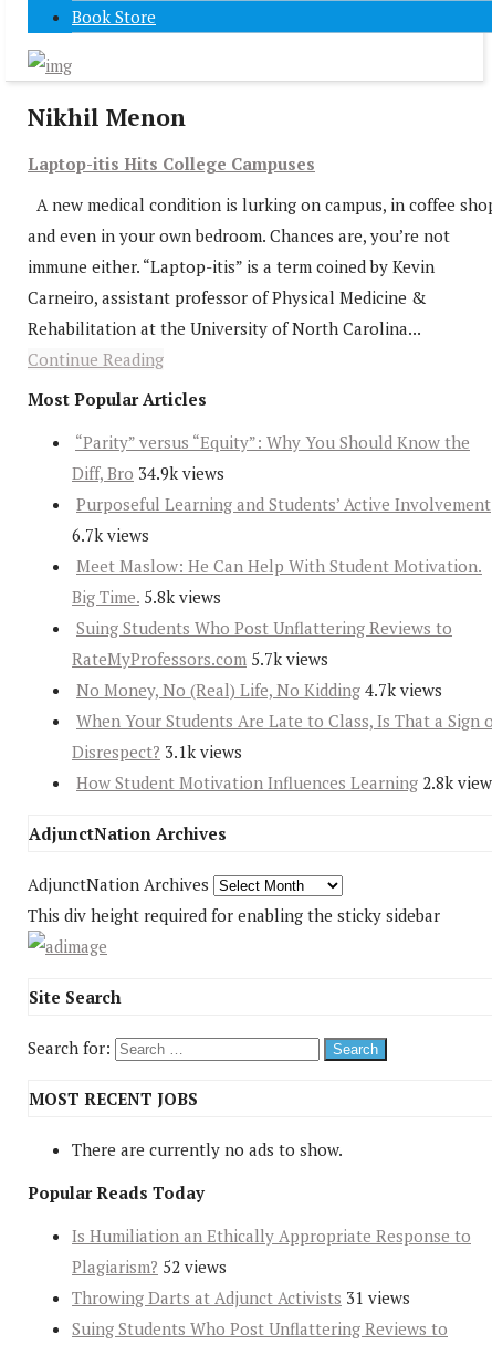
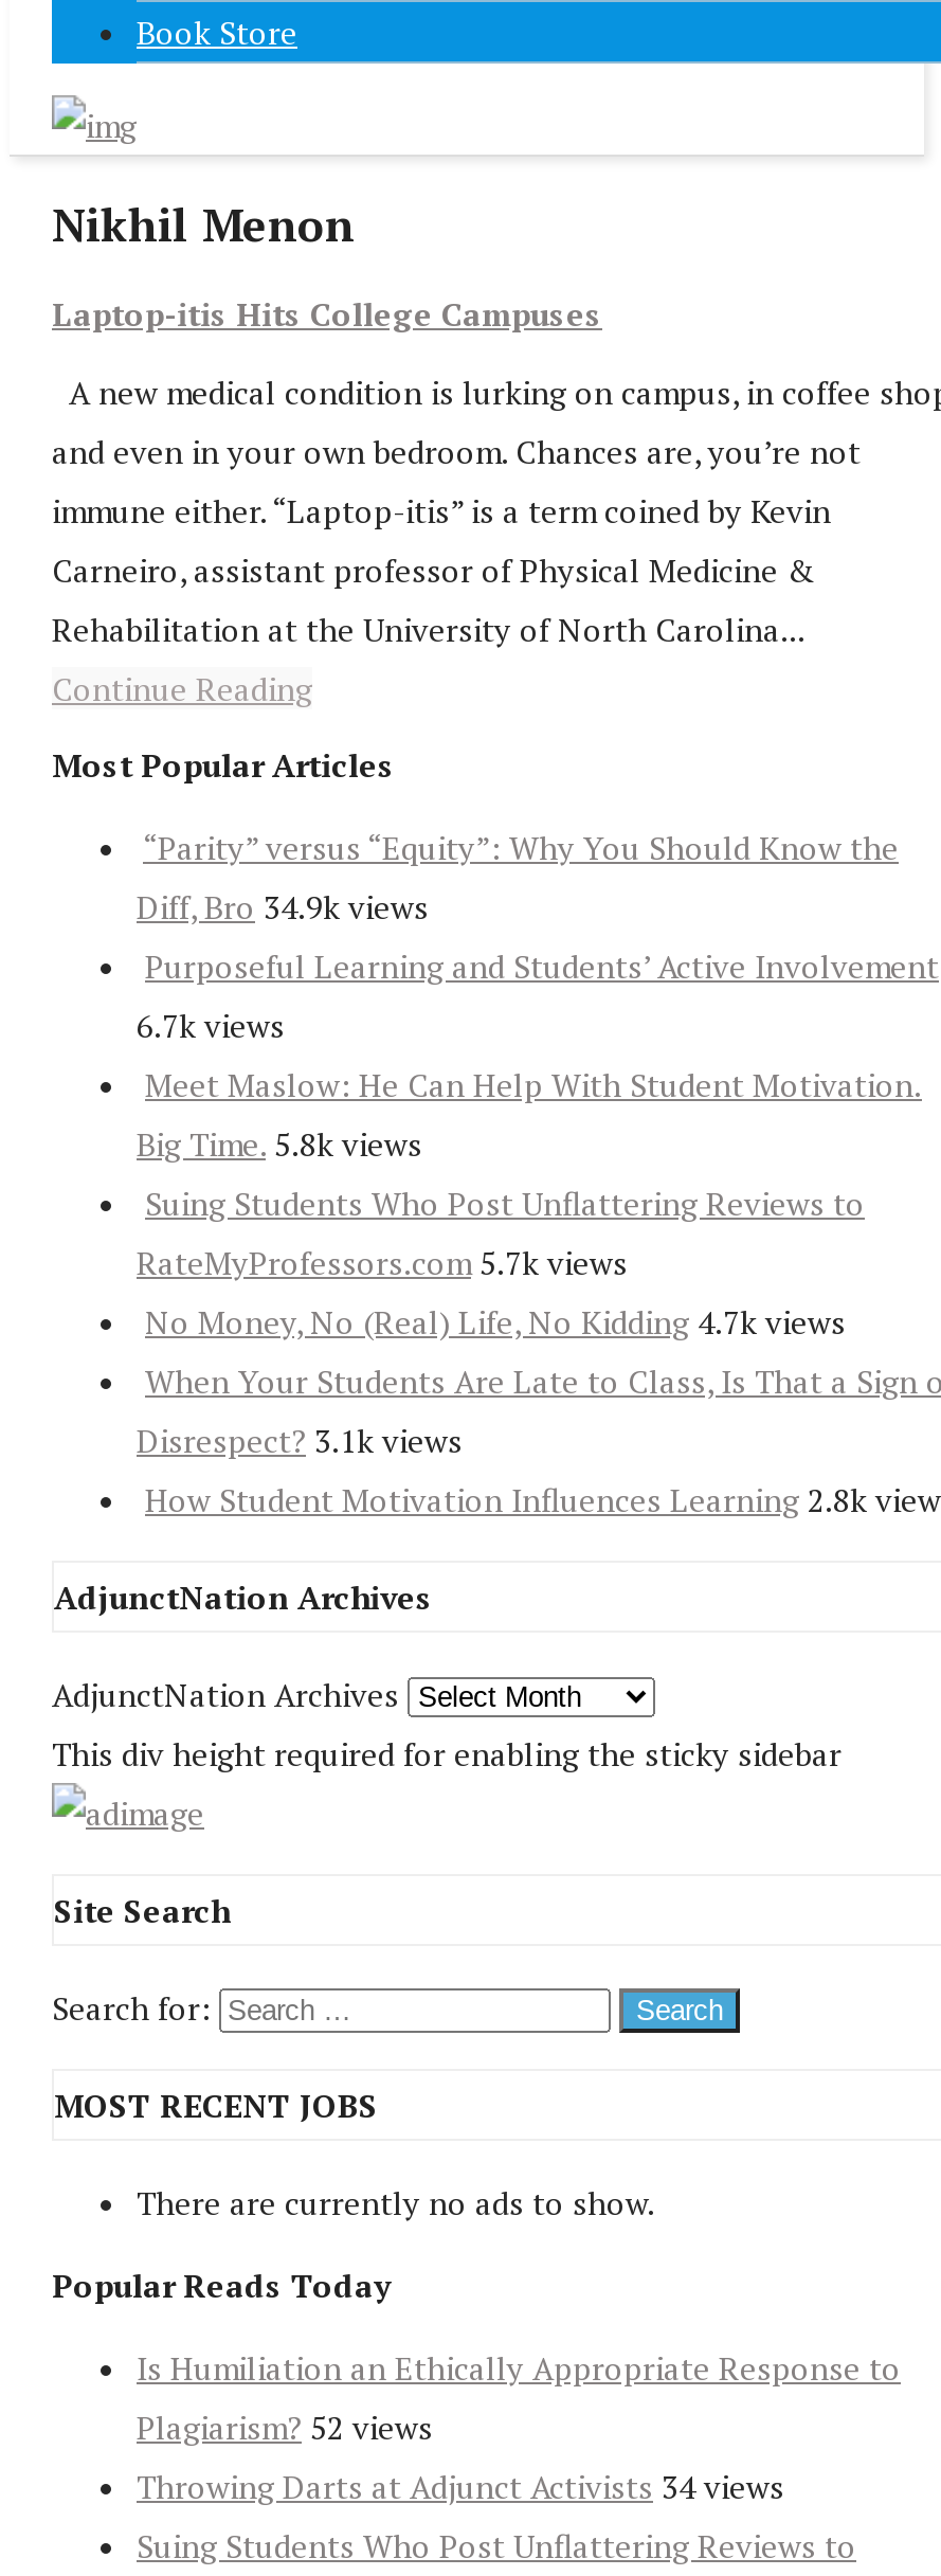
- Throwing Darts at Adjunct Activists 31 views
+ Throwing Darts at Adjunct Activists 34 views
